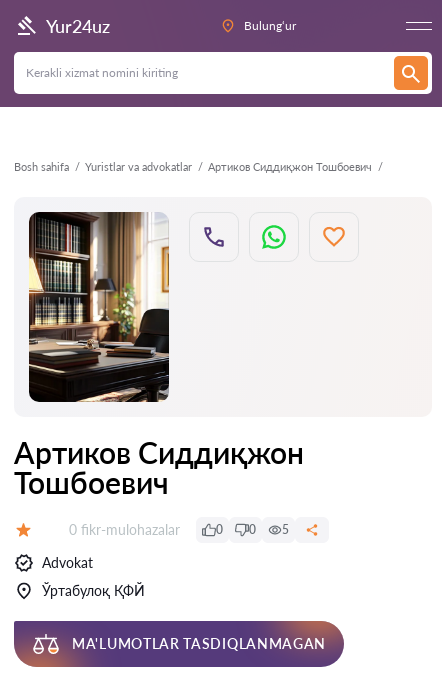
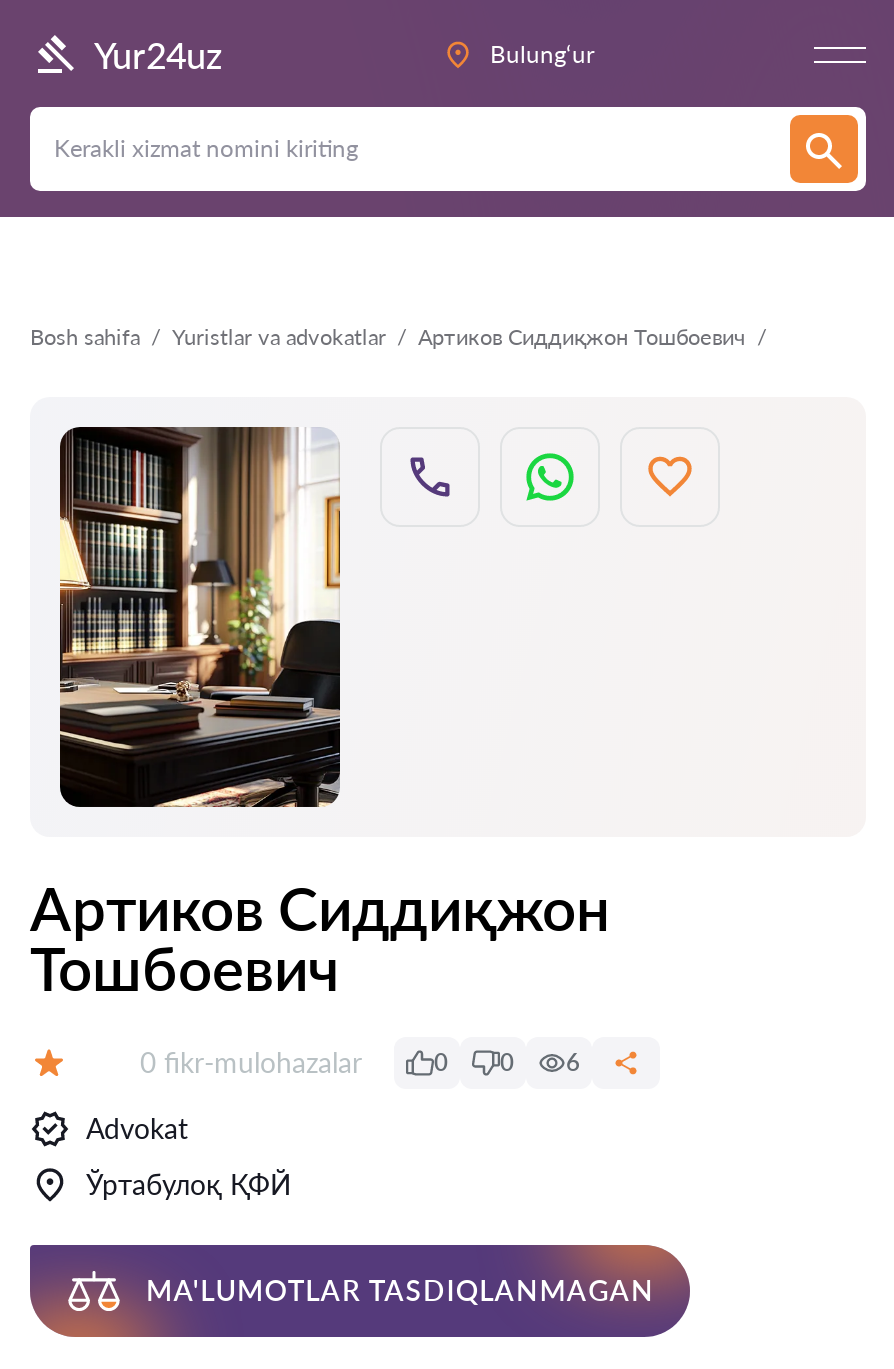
- 5
+ 6
